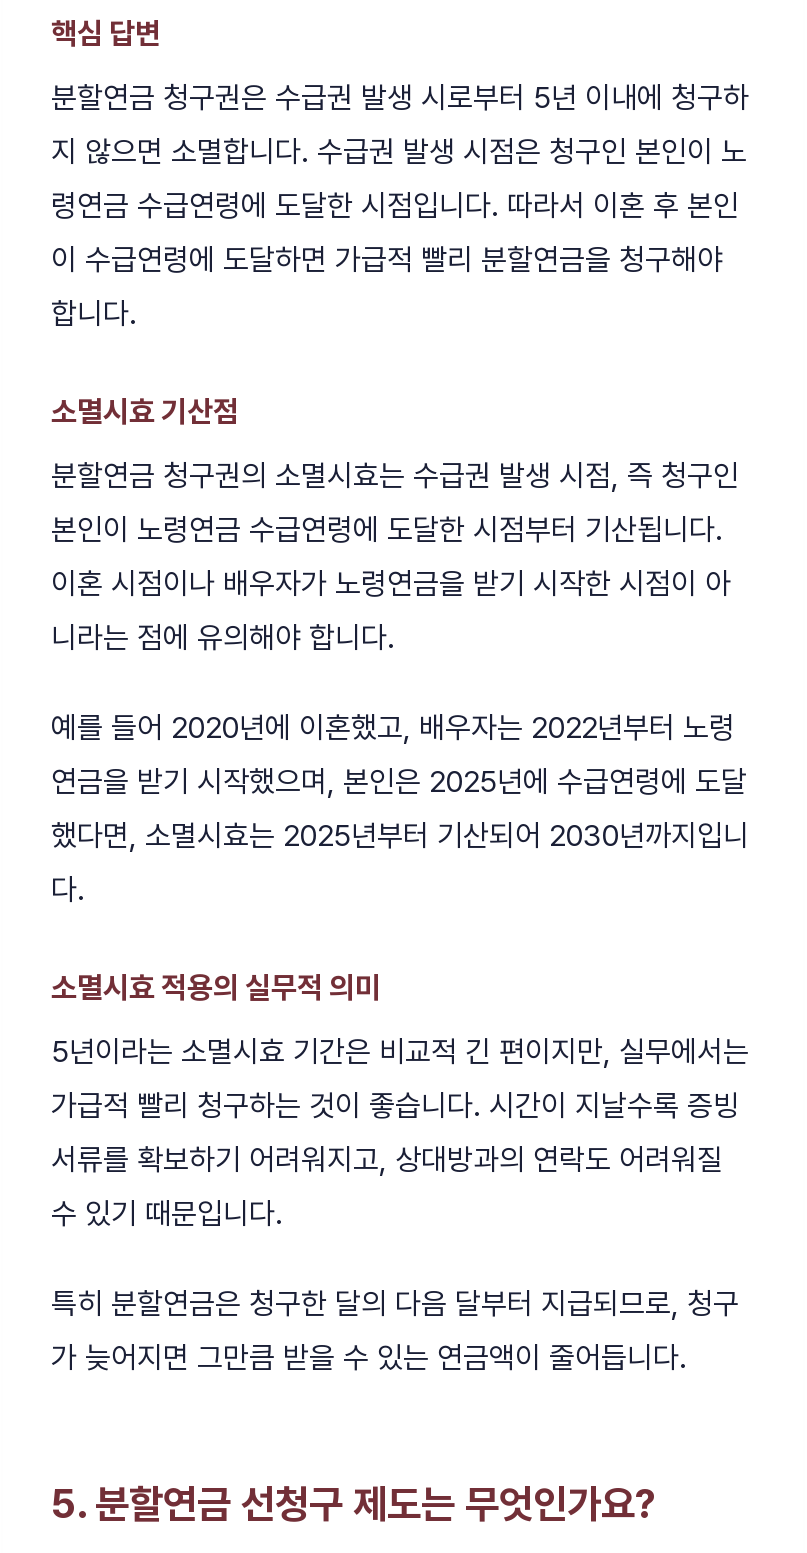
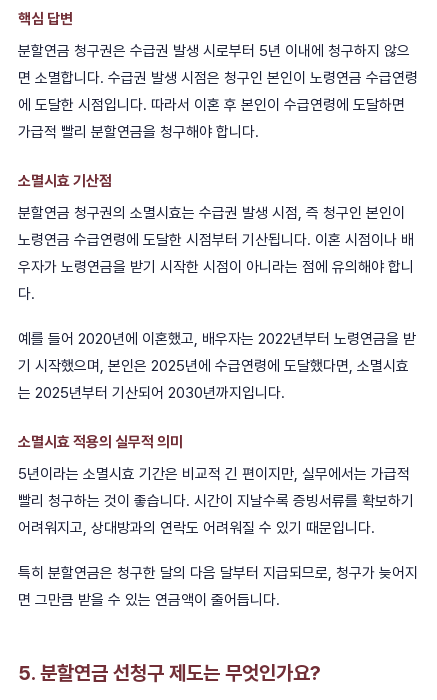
- 분할연금 청구권의 소멸시효는 수급권 발생 시점, 즉 청구인
- 본인이 노령연금 수급연령에 도달한 시점부터 기산됩니다.
- 이혼 시점이나 배우자가 노령연금을 받기 시작한 시점이 아
- 니라는 점에 유의해야 합니다.
- 예를 들어 2020년에 이혼했고, 배우자는 2022년부터 노령
- 연금을 받기 시작했으며, 본인은 2025년에 수급연령에 도달
- 했다면, 소멸시효는 2025년부터 기산되어 2030년까지입니
+ 분할연금 청구권의 소멸시효는 수급권 발생 시점, 즉 청구인 본인이
+ 노령연금 수급연령에 도달한 시점부터 기산됩니다. 이혼 시점이나 배
+ 우자가 노령연금을 받기 시작한 시점이 아니라는 점에 유의해야 합니

moved up: 다.

+ 예를 들어 2020년에 이혼했고, 배우자는 2022년부터 노령연금을 받
+ 기 시작했으며, 본인은 2025년에 수급연령에 도달했다면, 소멸시효
+ 는 2025년부터 기산되어 2030년까지입니다.
